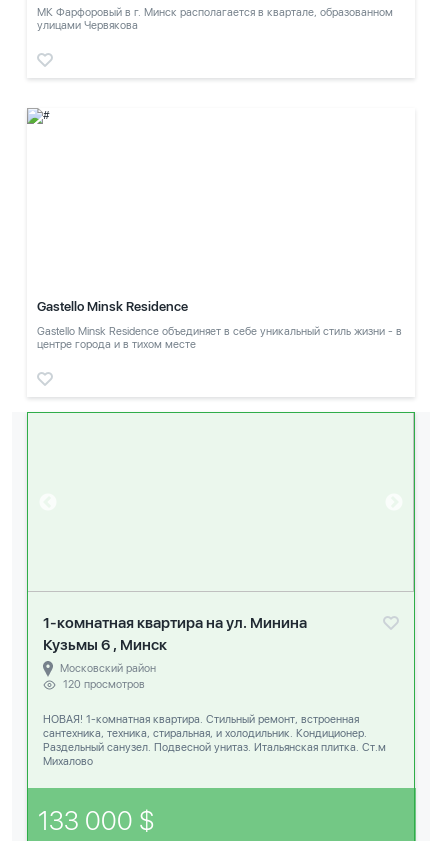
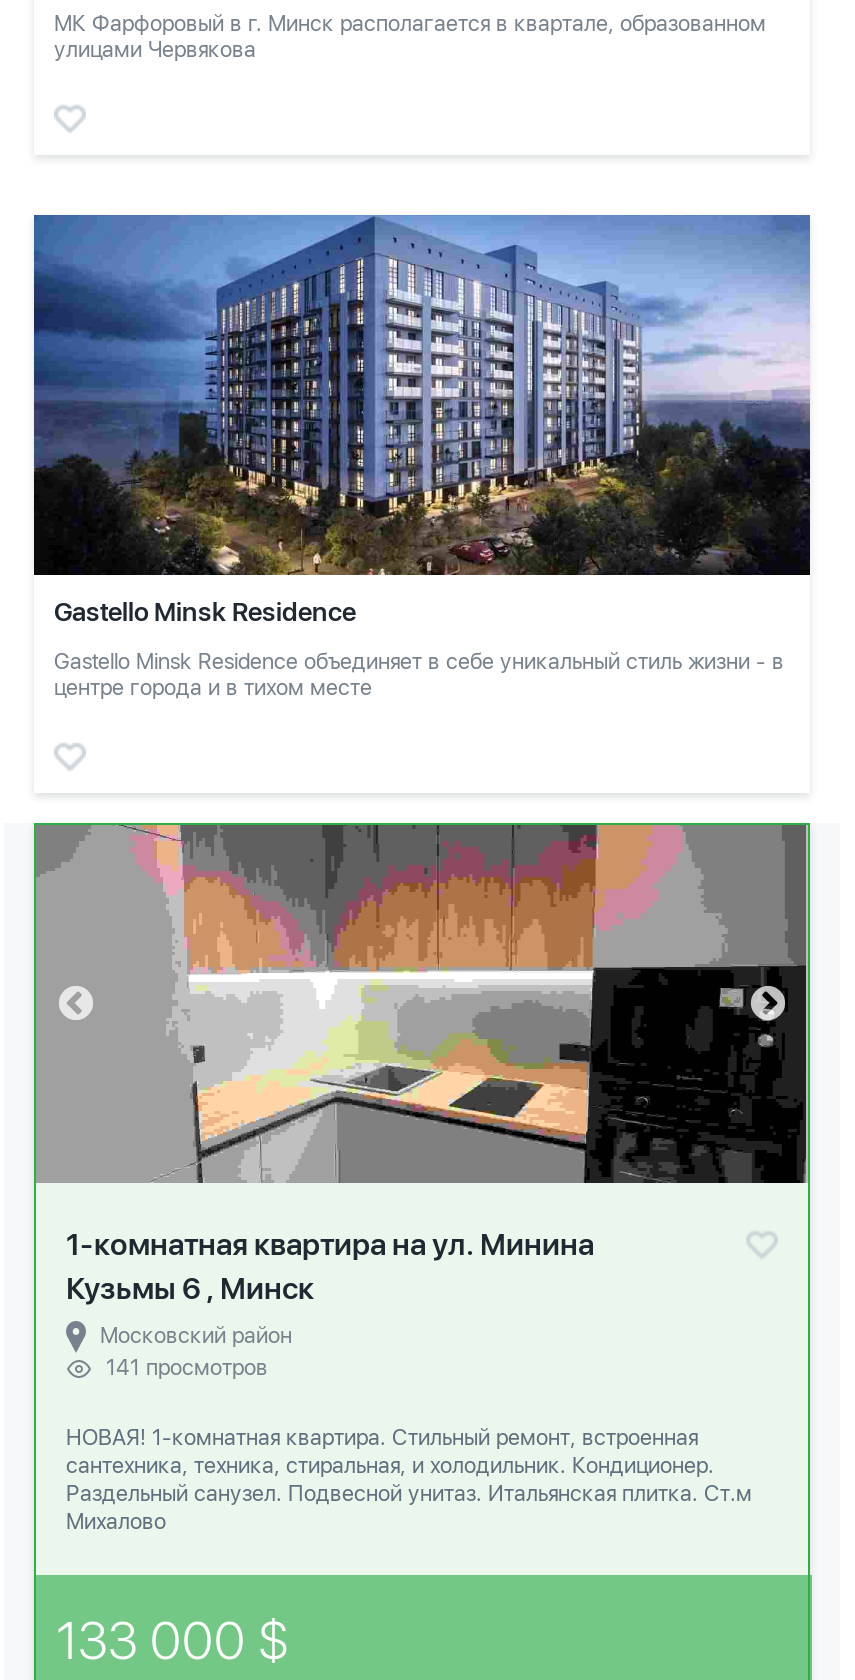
+ [image]

+ [image]

- 120 просмотров
+ 141 просмотров
